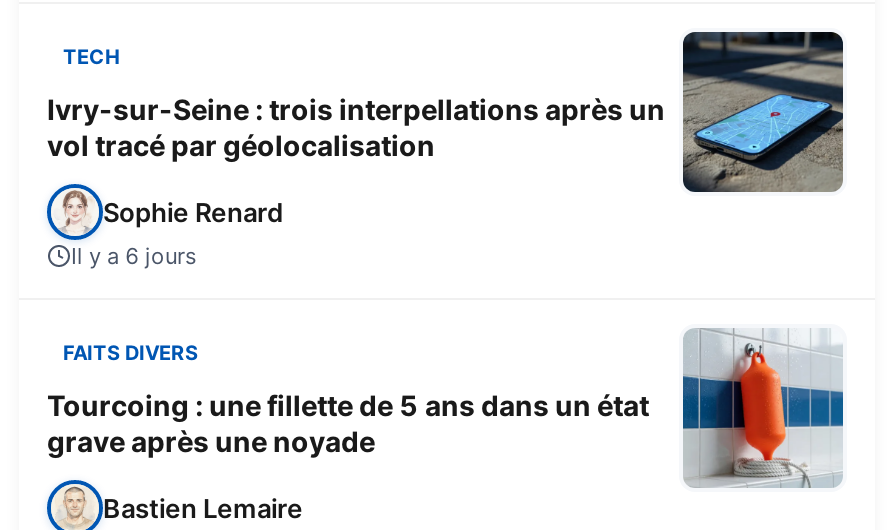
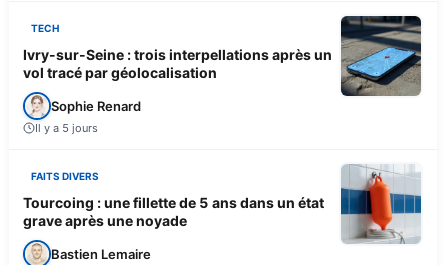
- Il y a 6 jours
+ Il y a 5 jours
